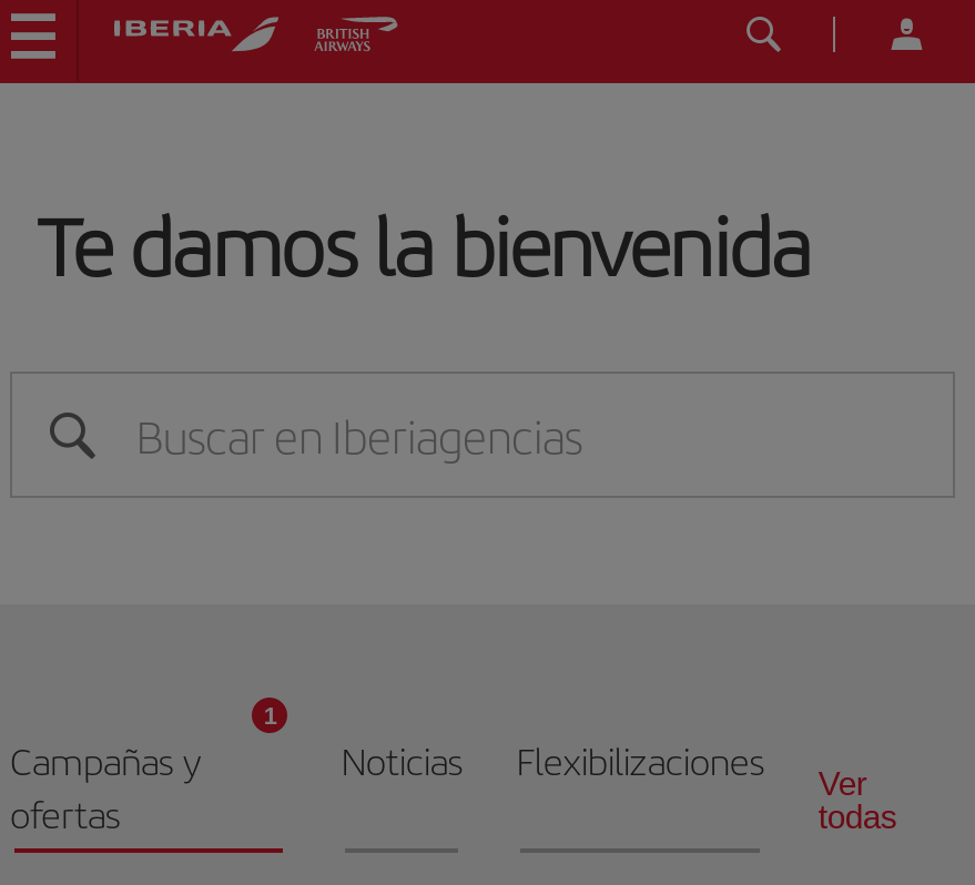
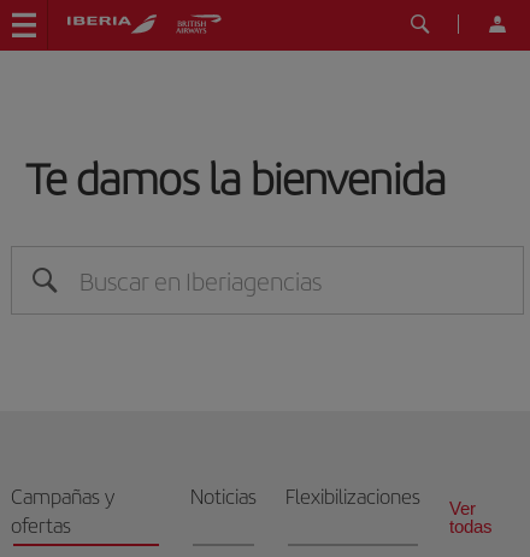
- 1
